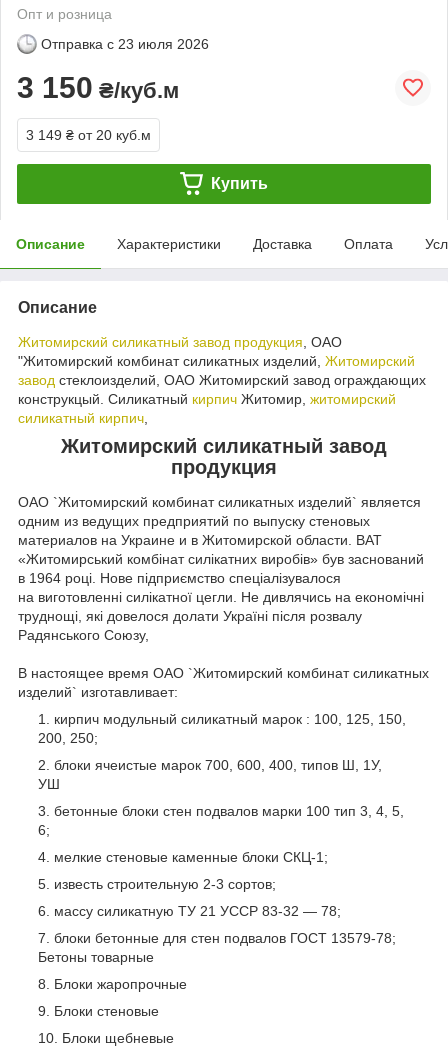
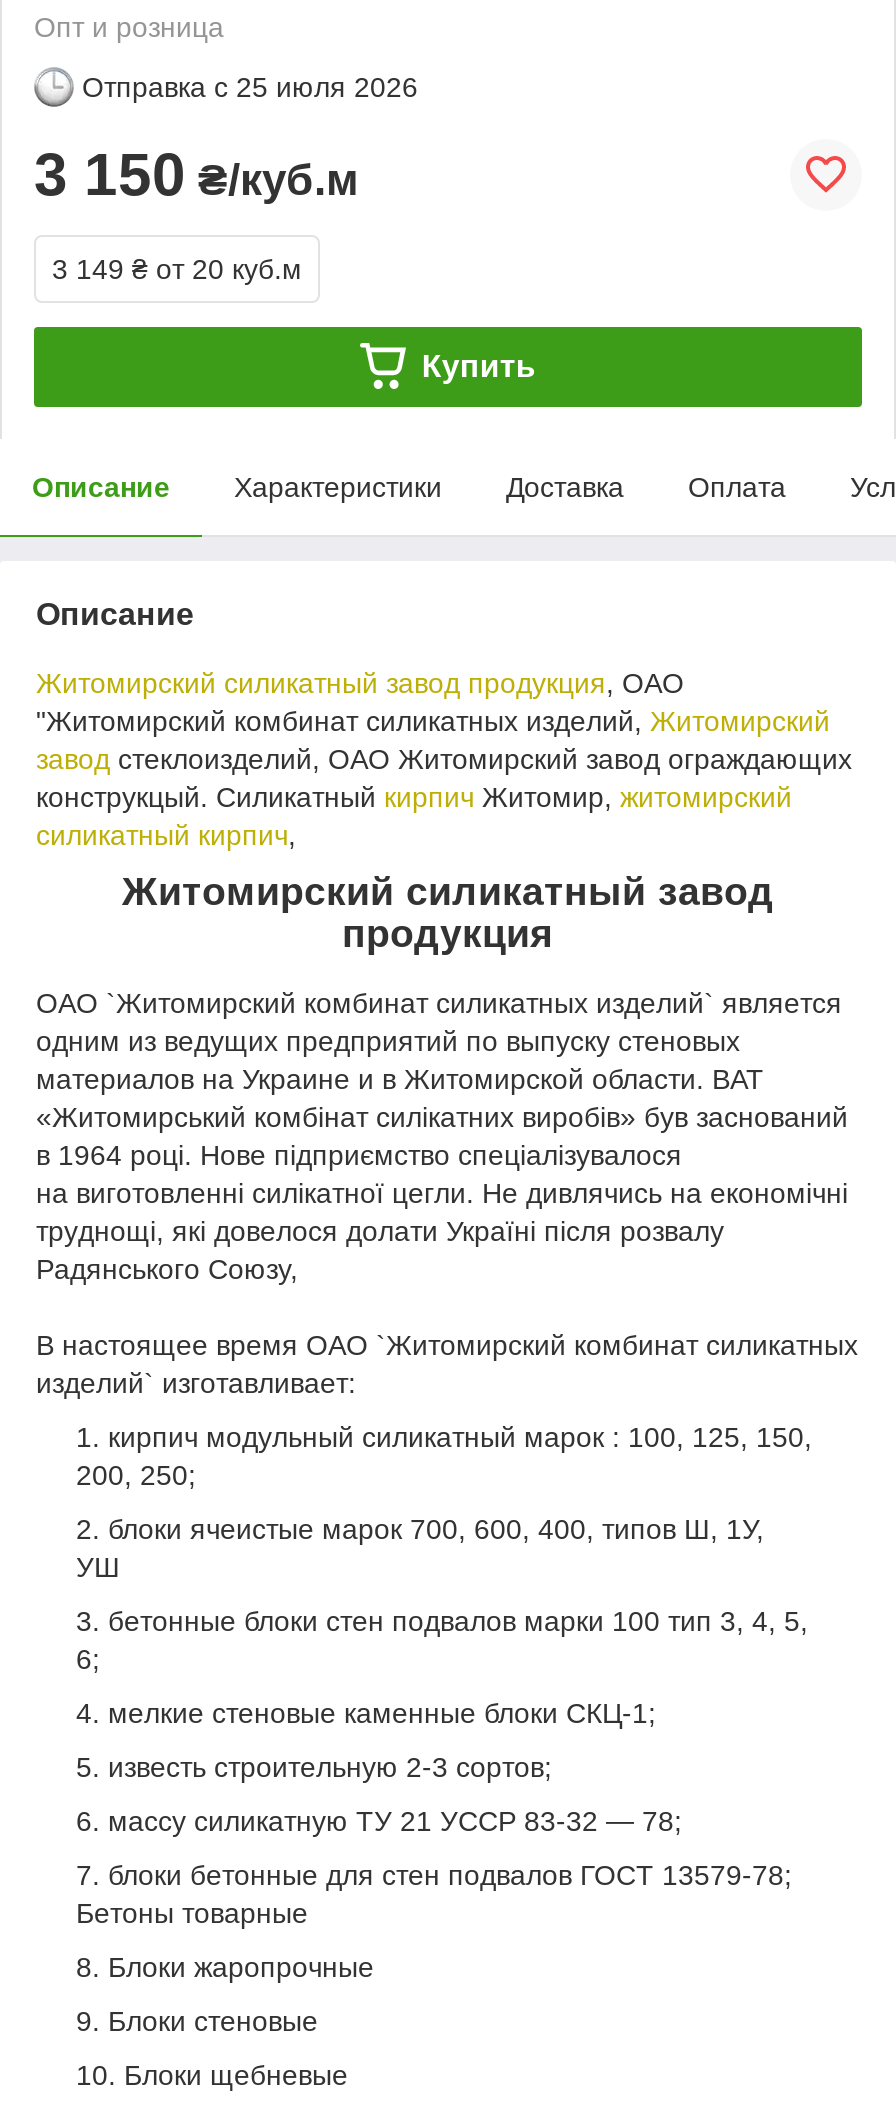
- Отправка с 23 июля 2026
+ Отправка с 25 июля 2026
